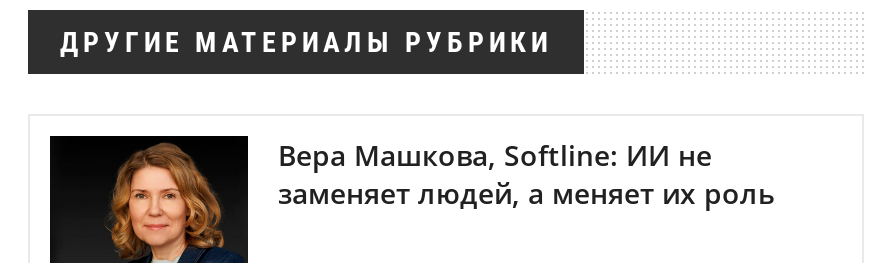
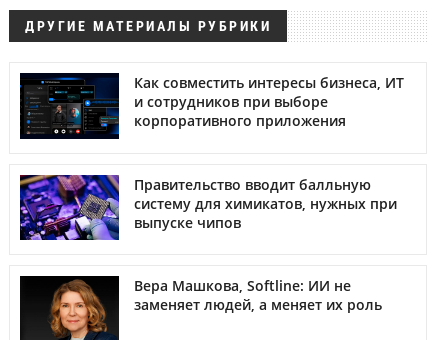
+ [image]
+ Как совместить интересы бизнеса, ИТ
+ и сотрудников при выборе
+ корпоративного приложения
+ Правительство вводит балльную
+ систему для химикатов, нужных при
+ выпуске чипов

+ [image]
